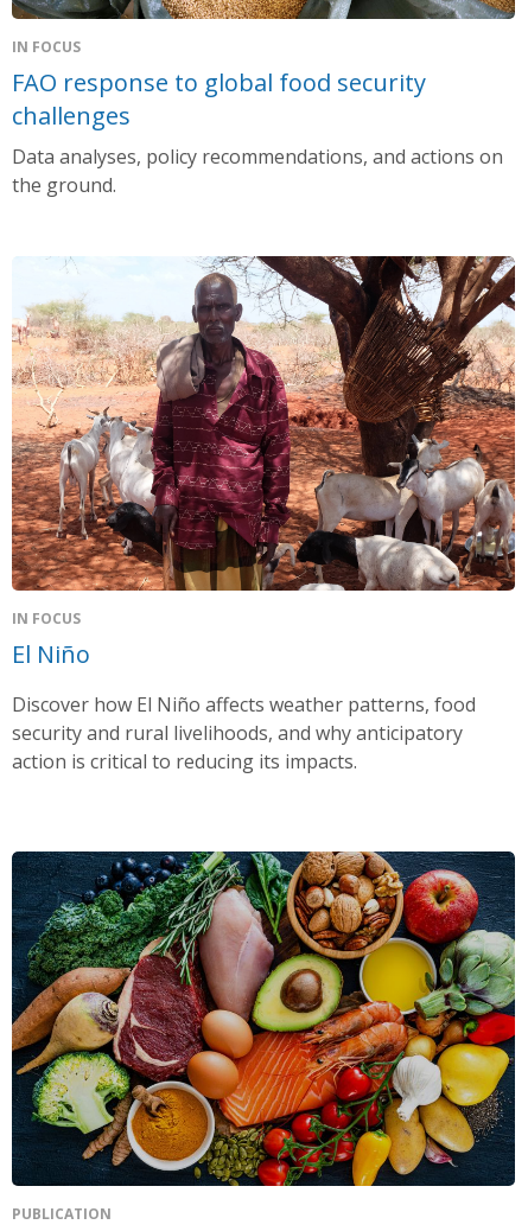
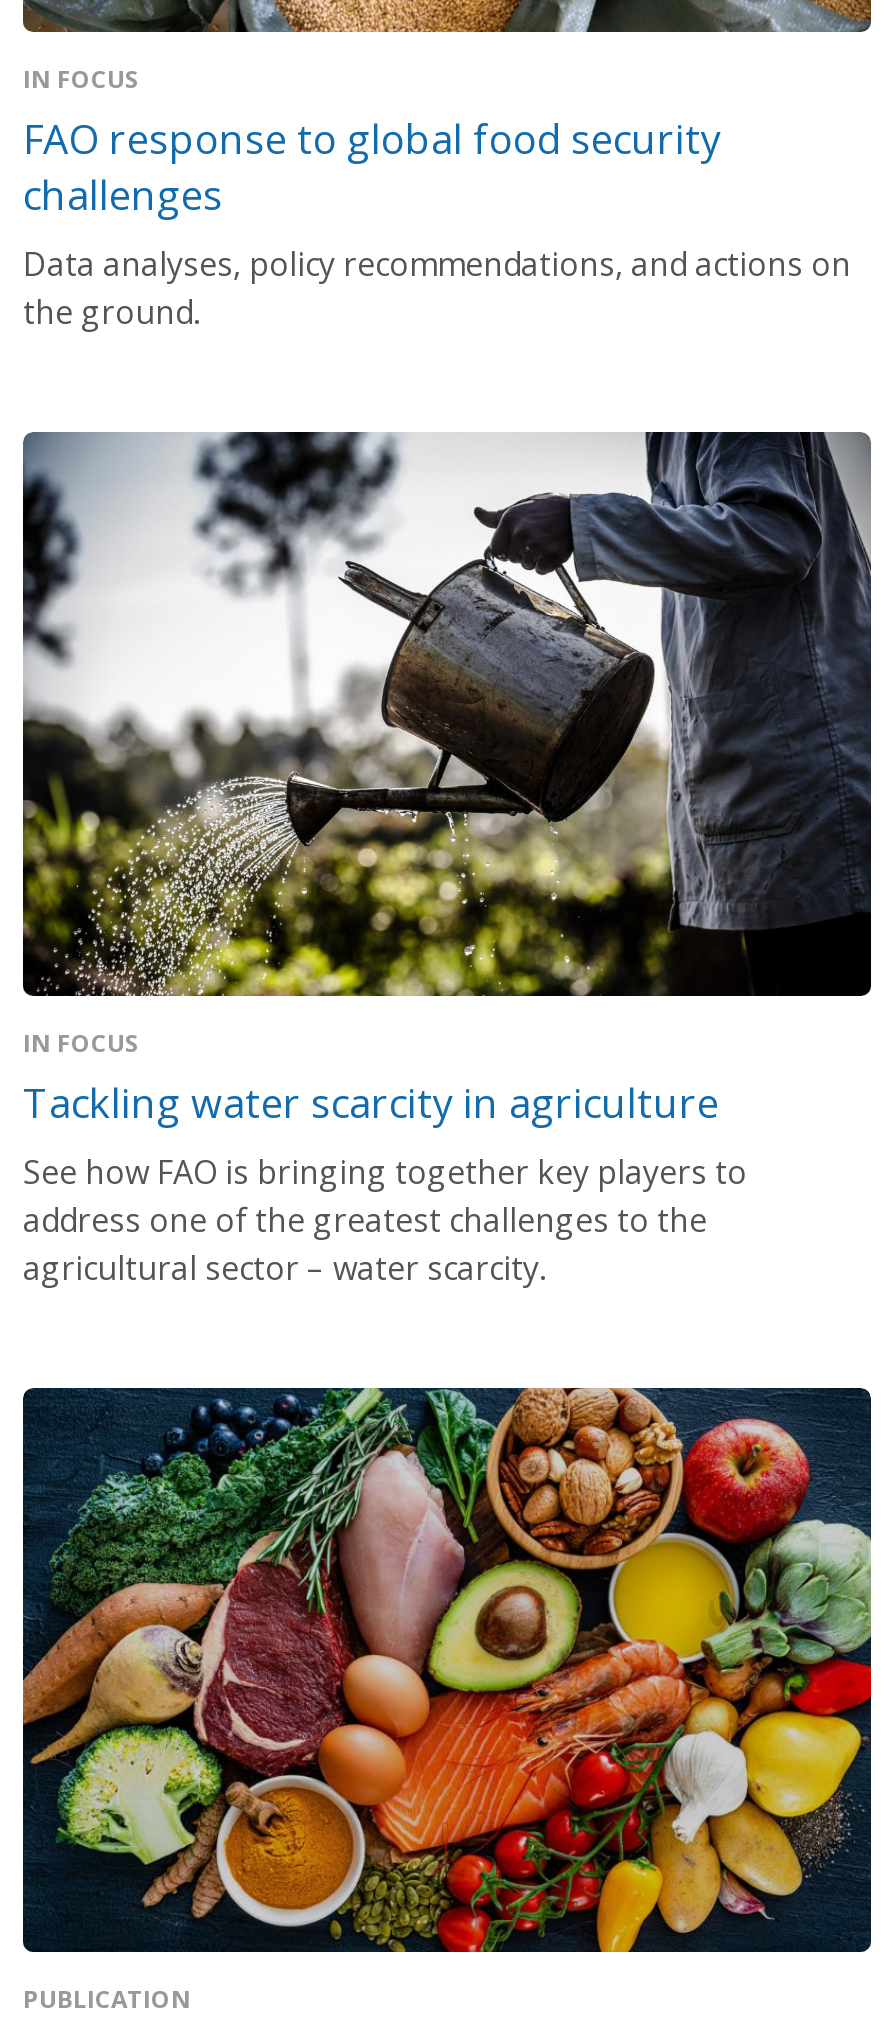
- [image]
- El Niño
- Discover how El Niño affects weather patterns, food
- security and rural livelihoods, and why anticipatory
- action is critical to reducing its impacts.
+ [image]
+ Tackling water scarcity in agriculture
+ See how FAO is bringing together key players to
+ address one of the greatest challenges to the
+ agricultural sector – water scarcity.
